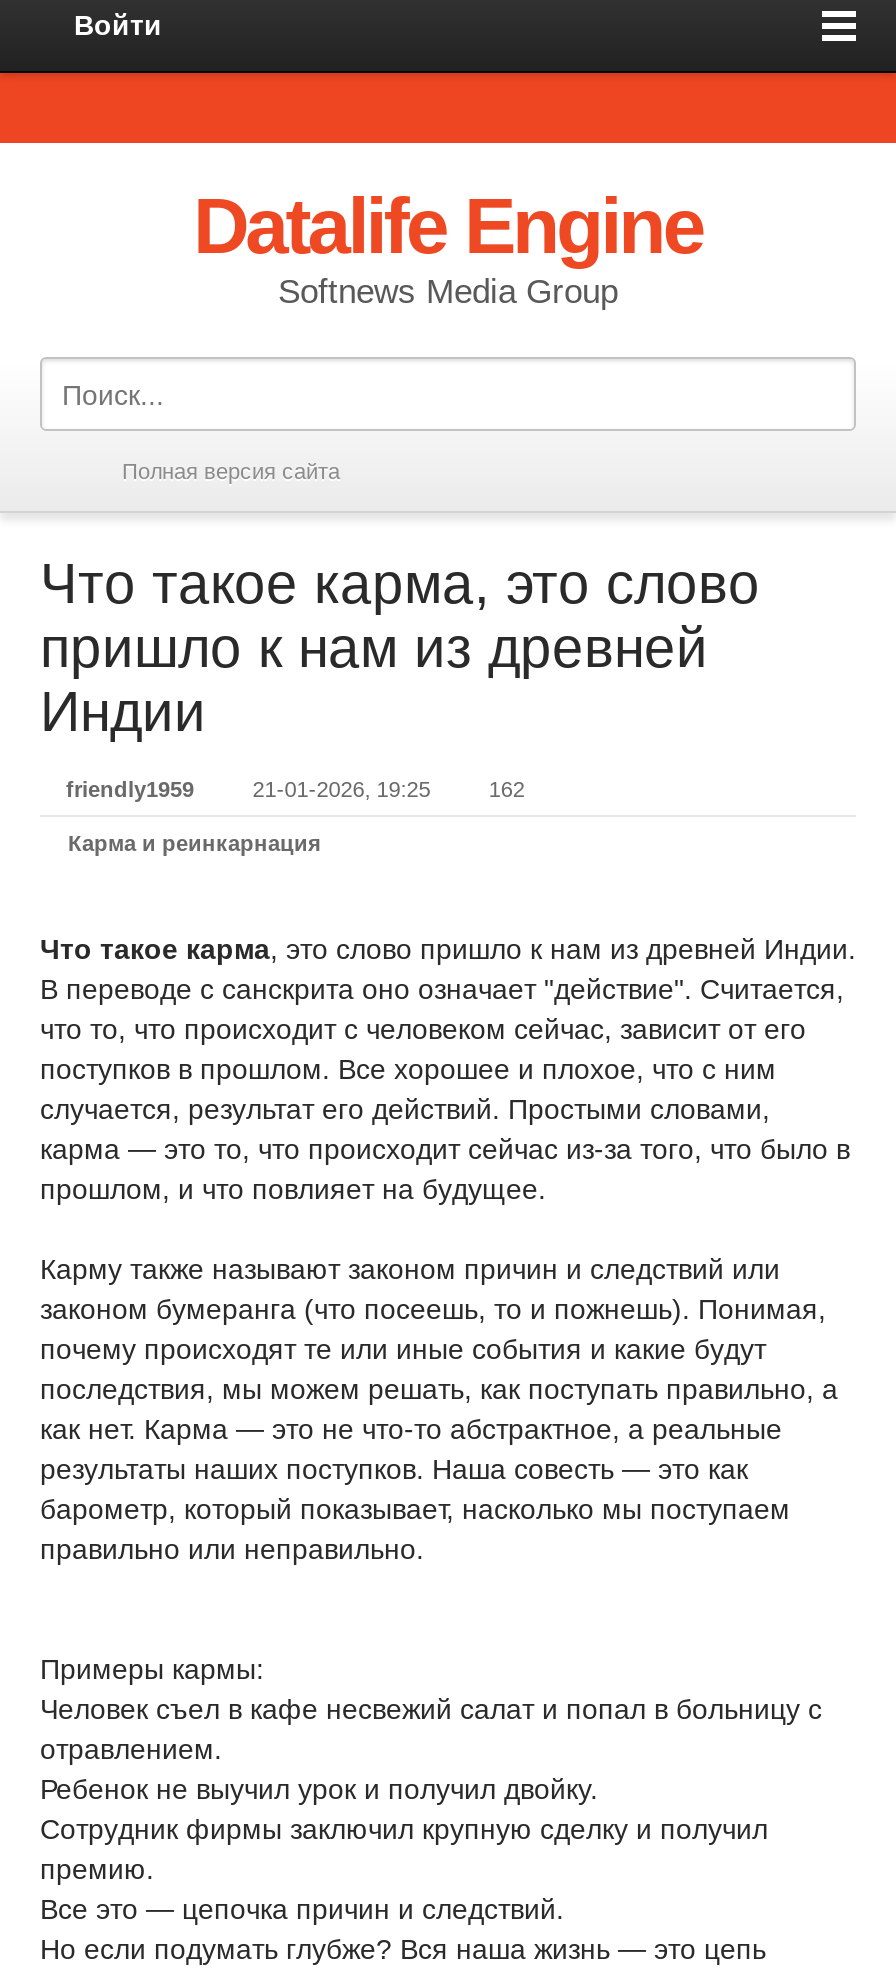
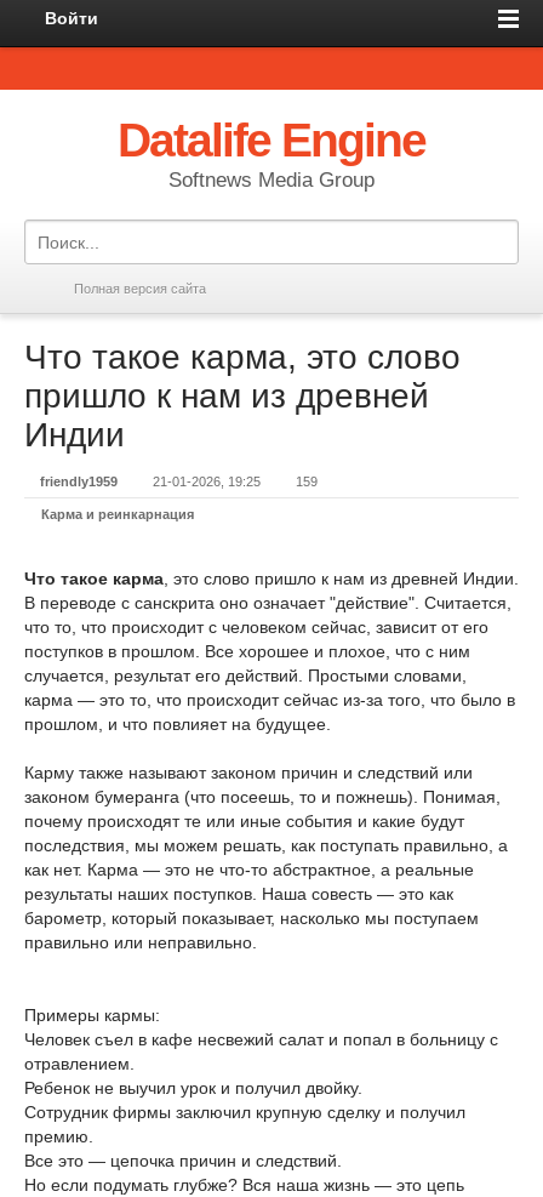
- 162
+ 159
